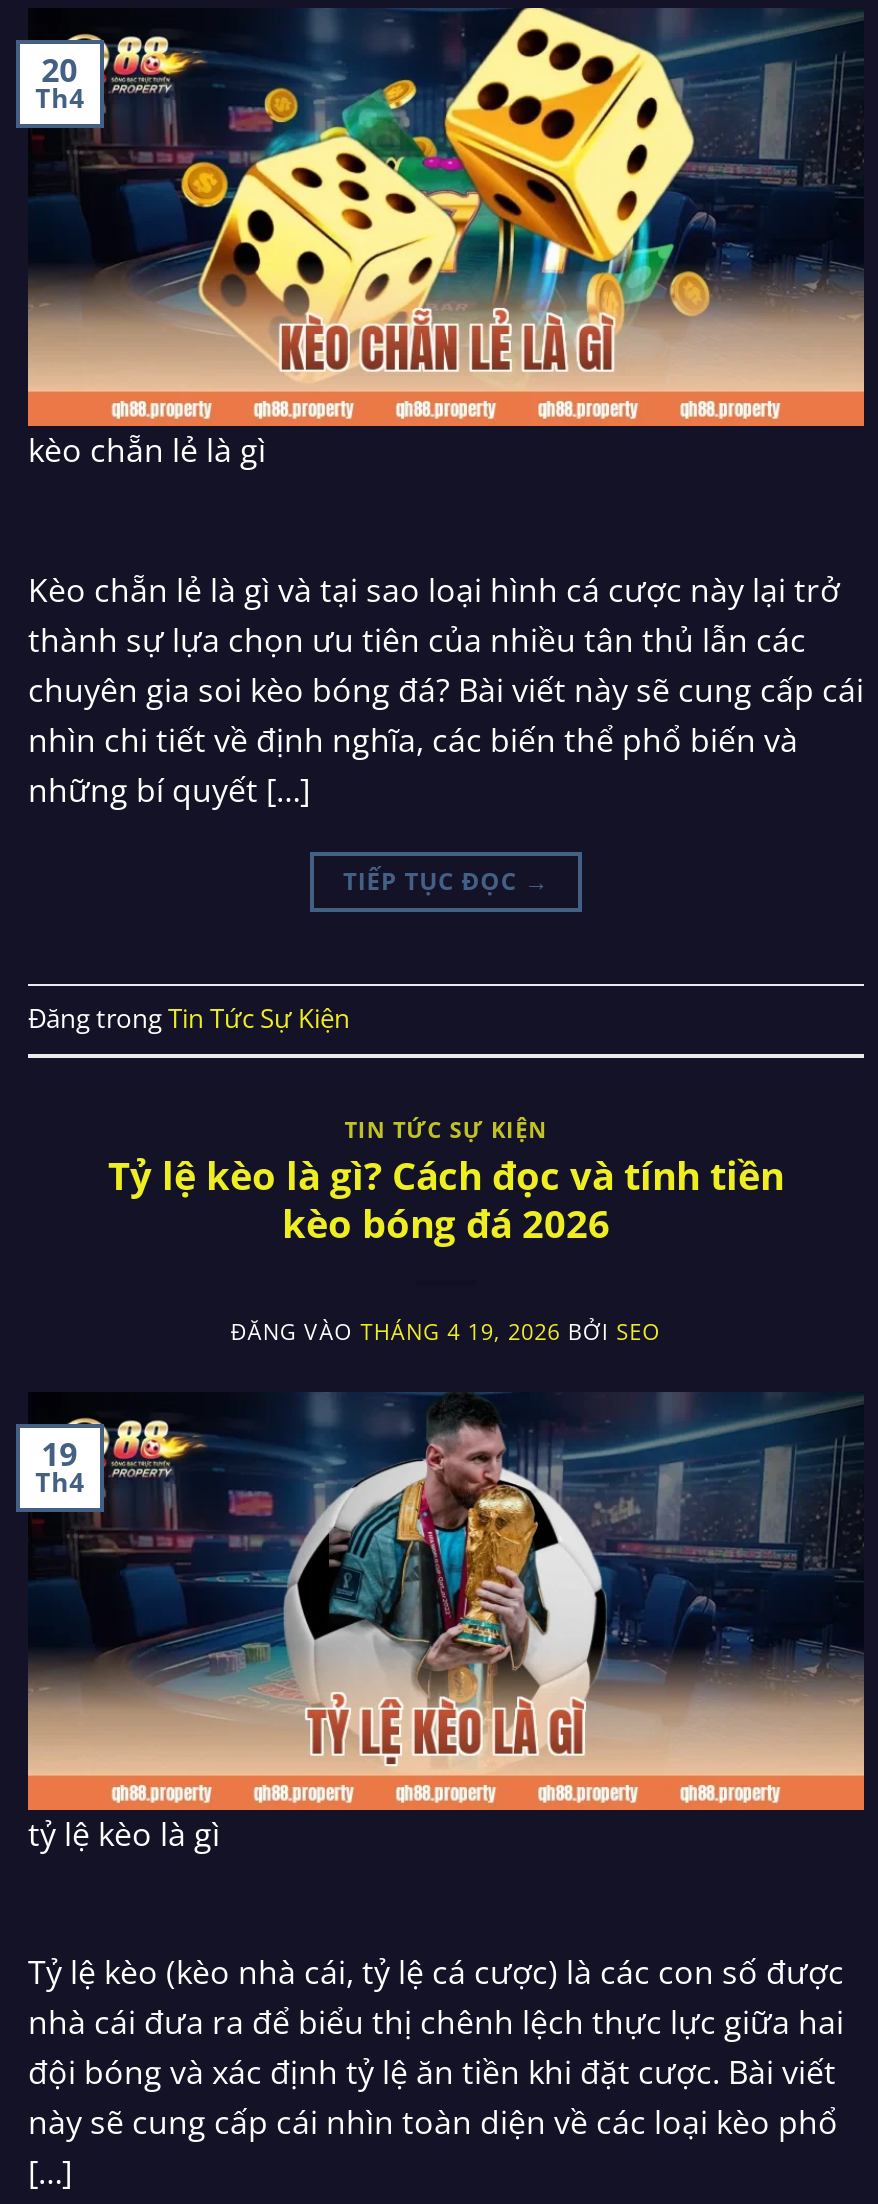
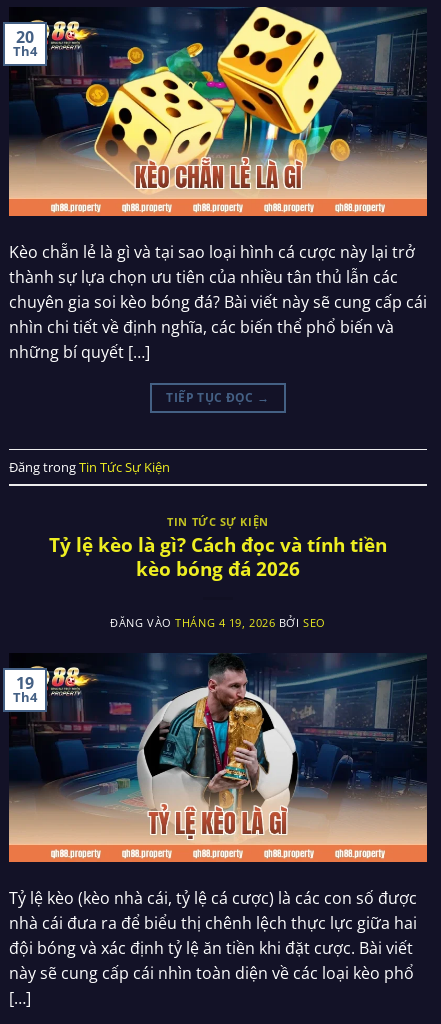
- kèo chẵn lẻ là gì

- tỷ lệ kèo là gì
